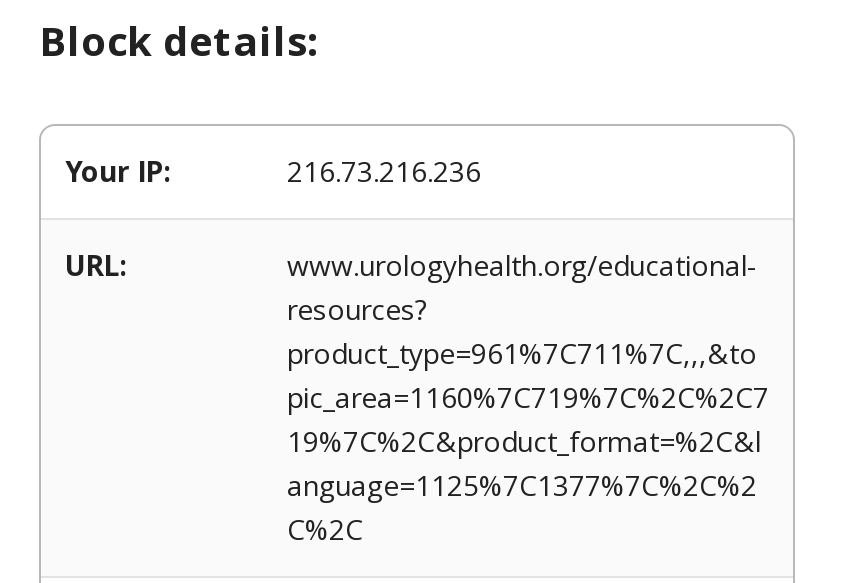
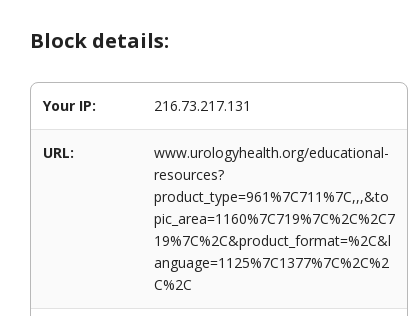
- 216.73.216.236
+ 216.73.217.131
